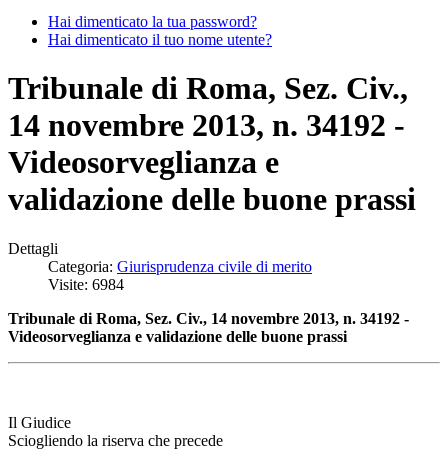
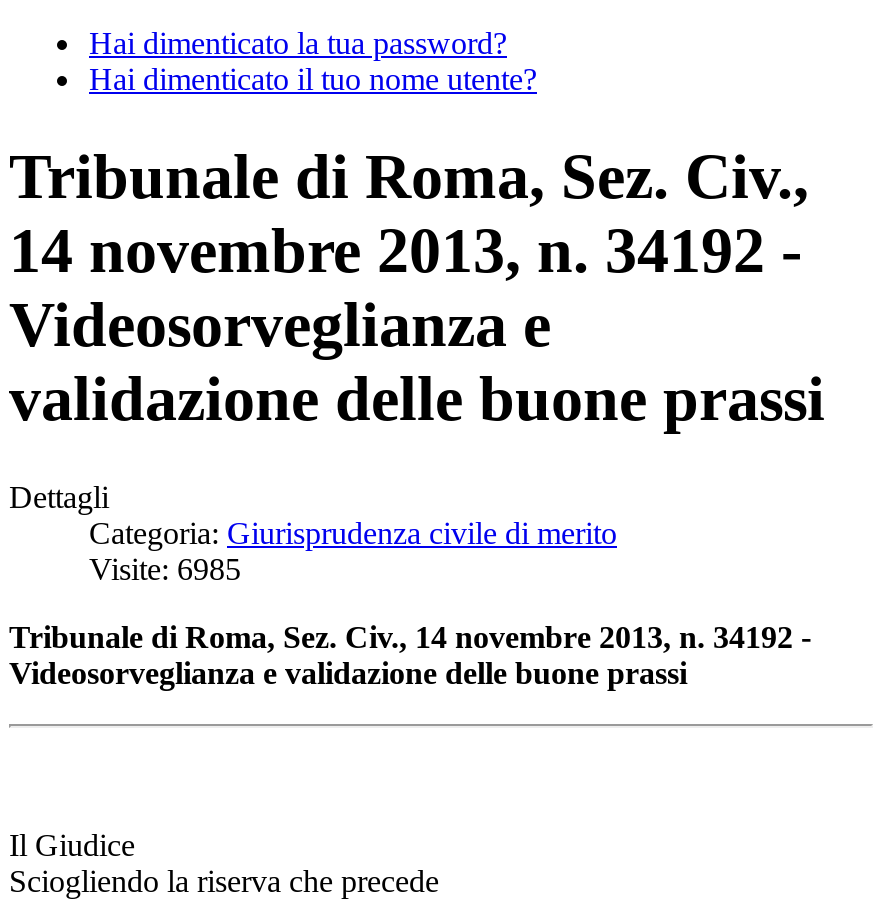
- Visite: 6984
+ Visite: 6985
